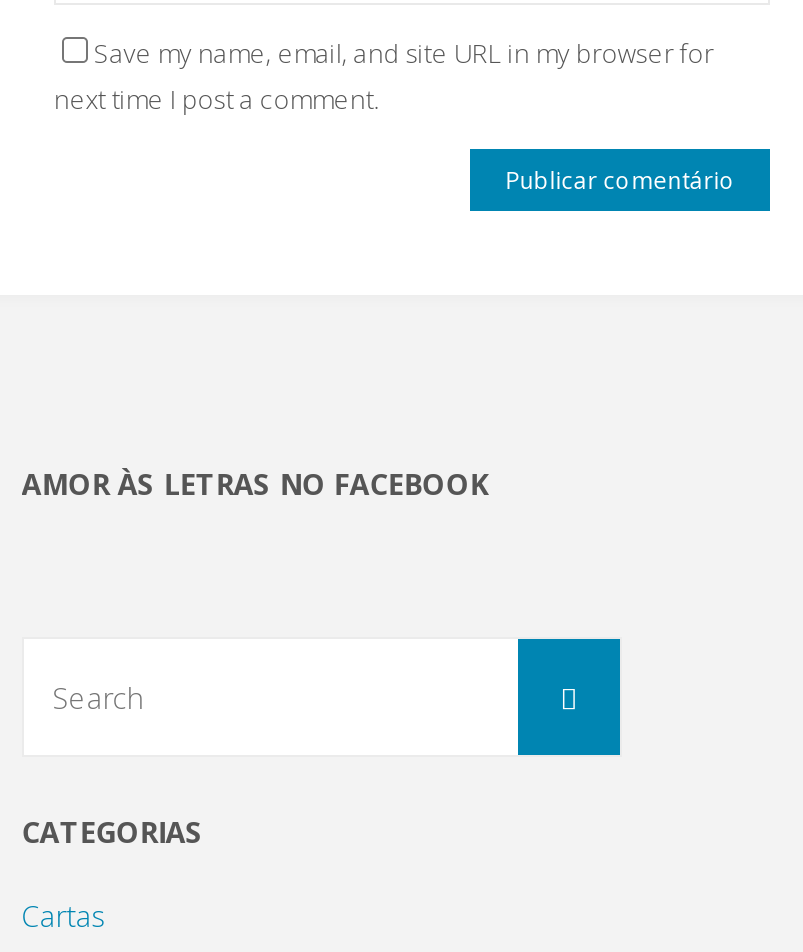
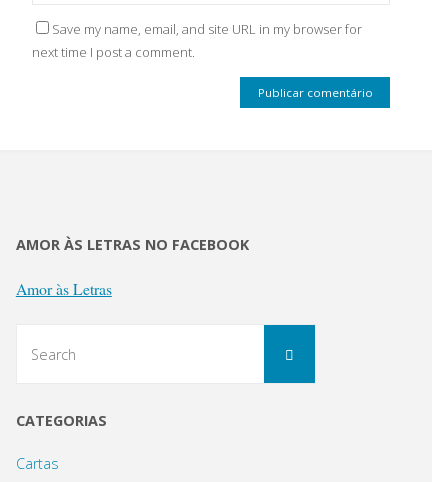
+ Amor às Letras
